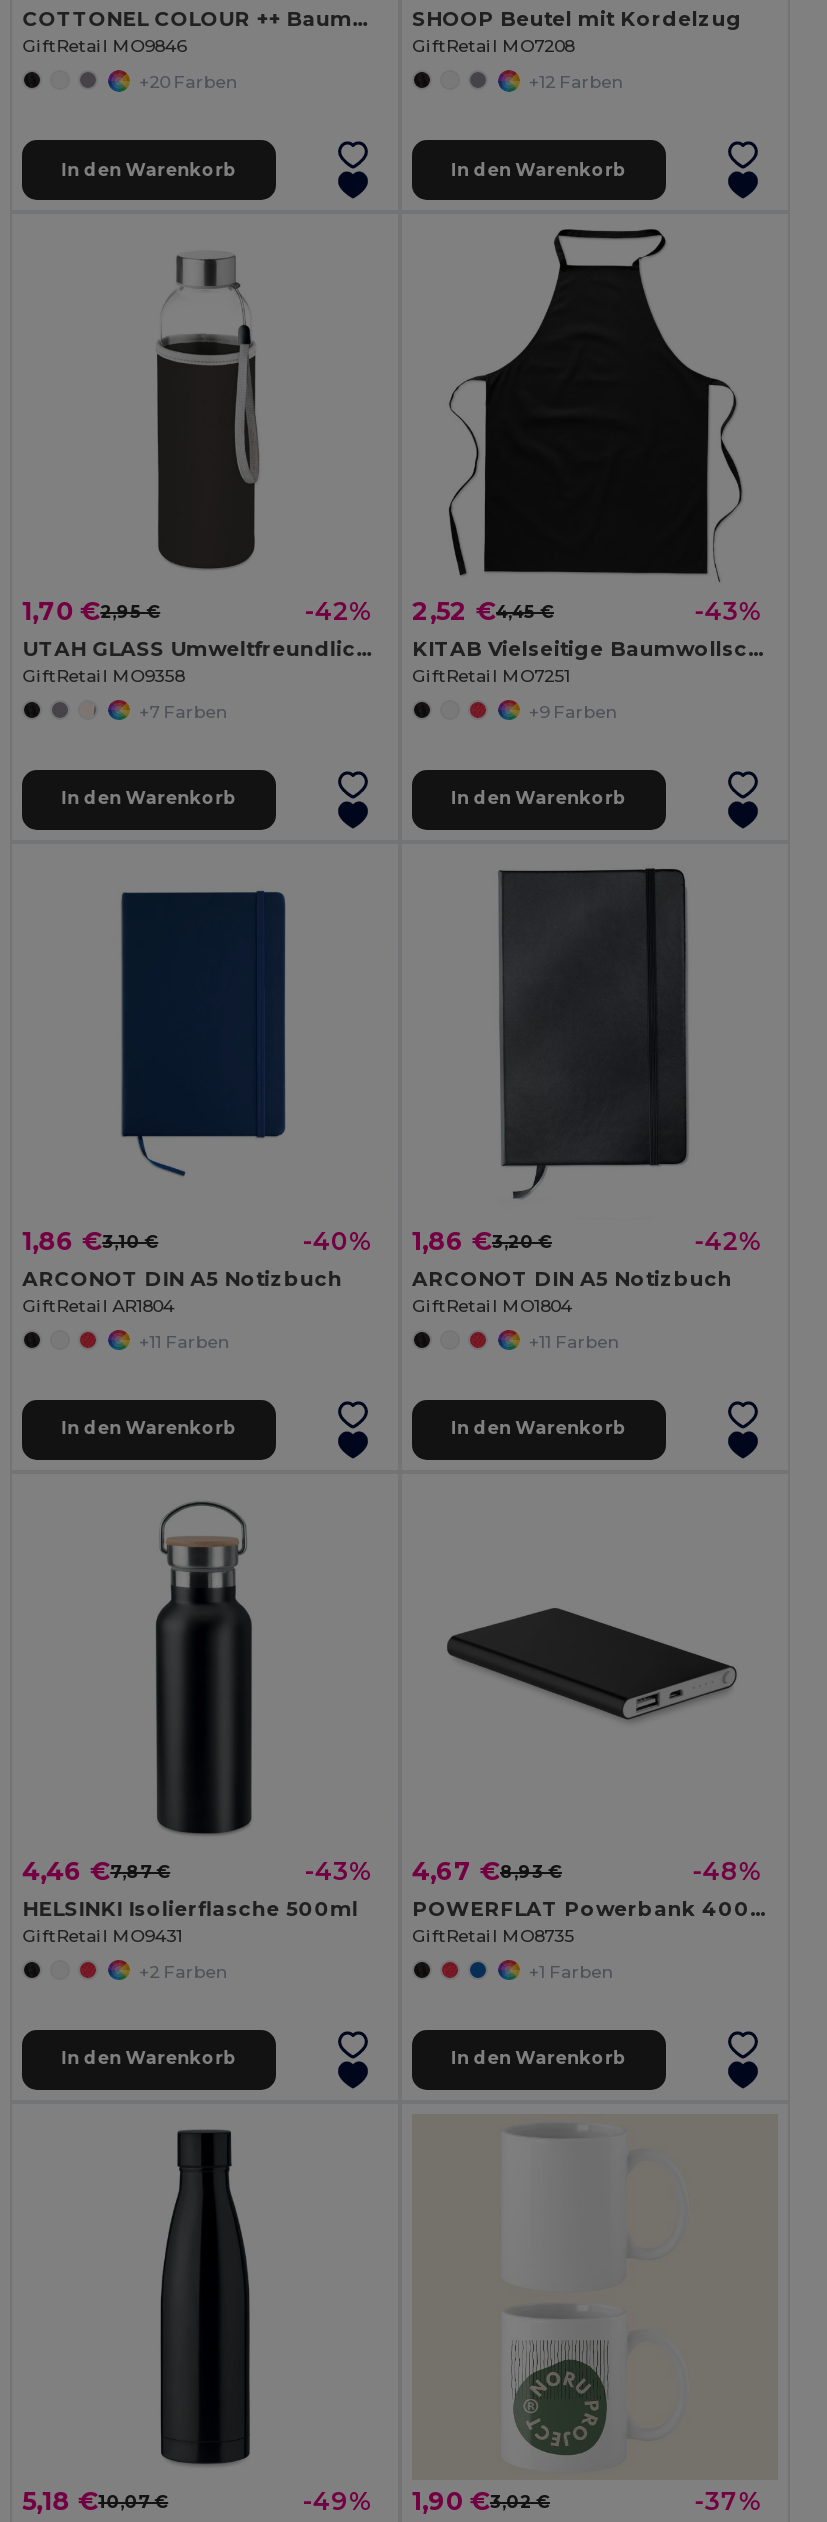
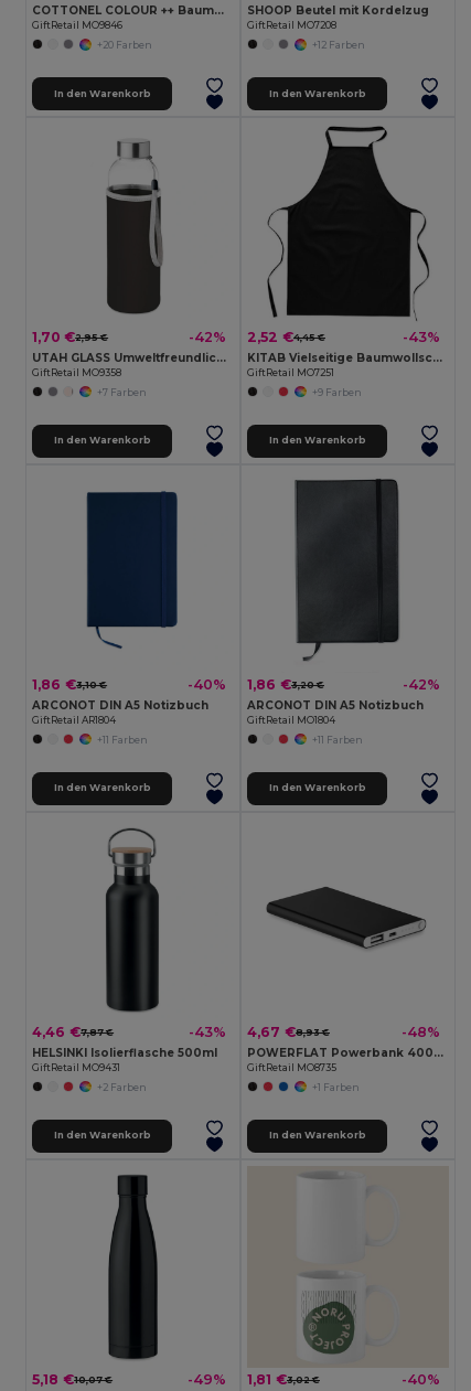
- -49% 1,90 €3,02 €
+ -49% 1,81 €3,02 €

- -37%
+ -40%
